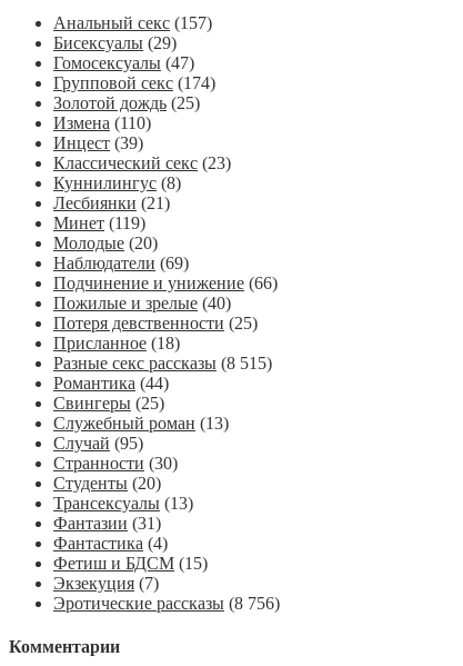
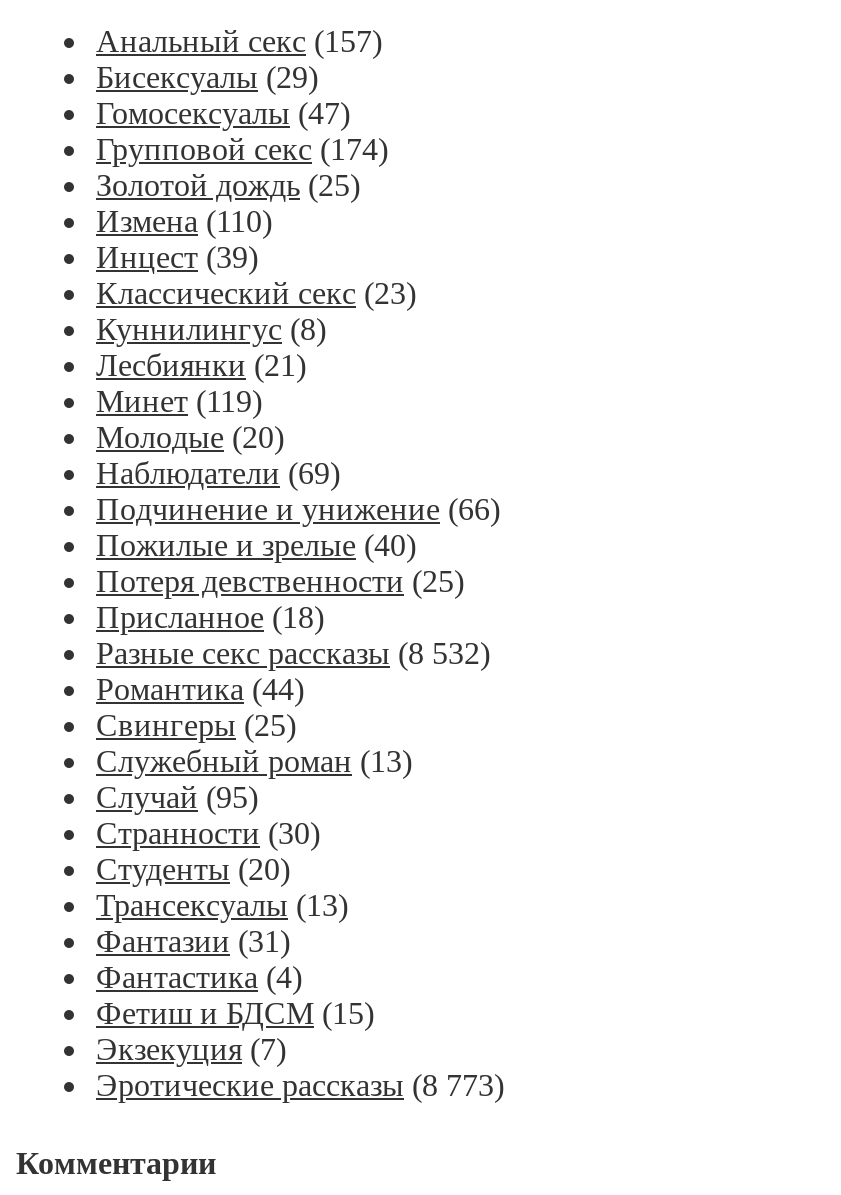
- Разные секс рассказы (8 515)
+ Разные секс рассказы (8 532)

- Эротические рассказы (8 756)
+ Эротические рассказы (8 773)
